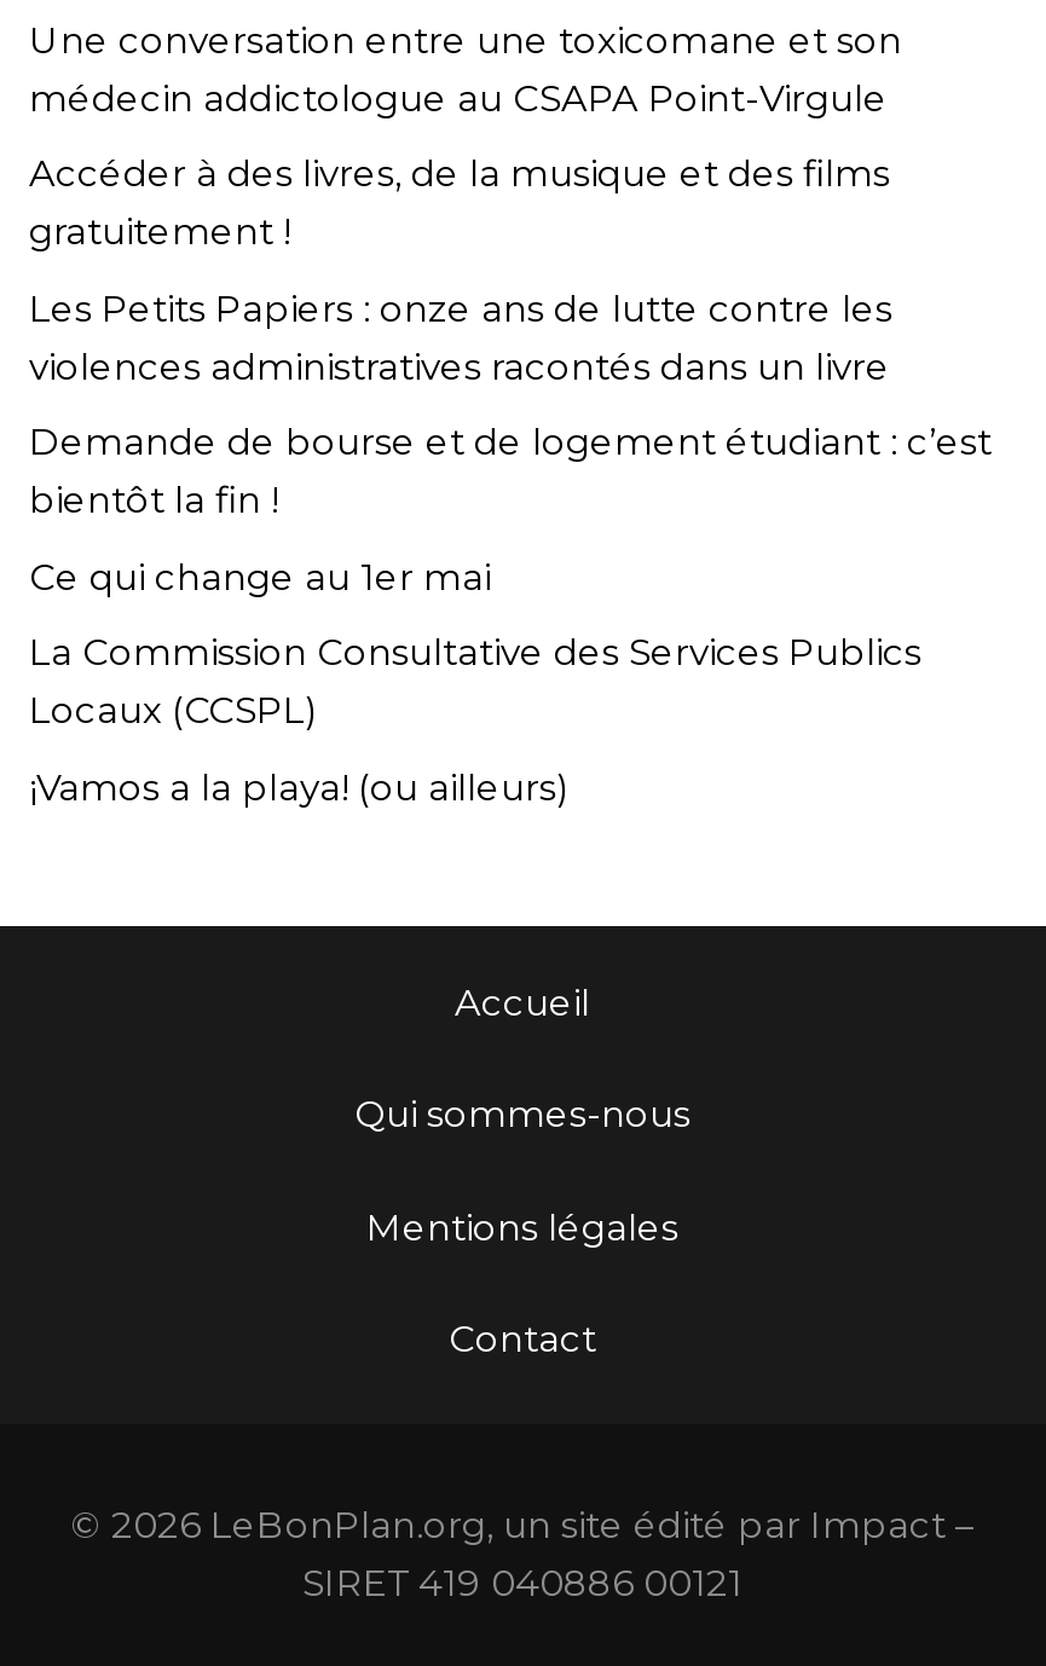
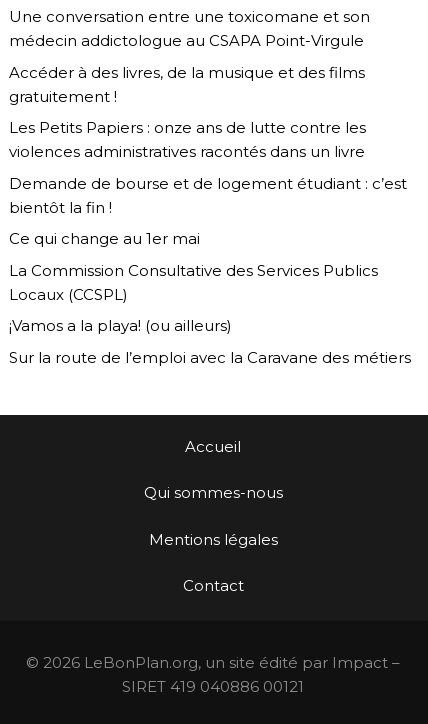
+ Sur la route de l’emploi avec la Caravane des métiers
